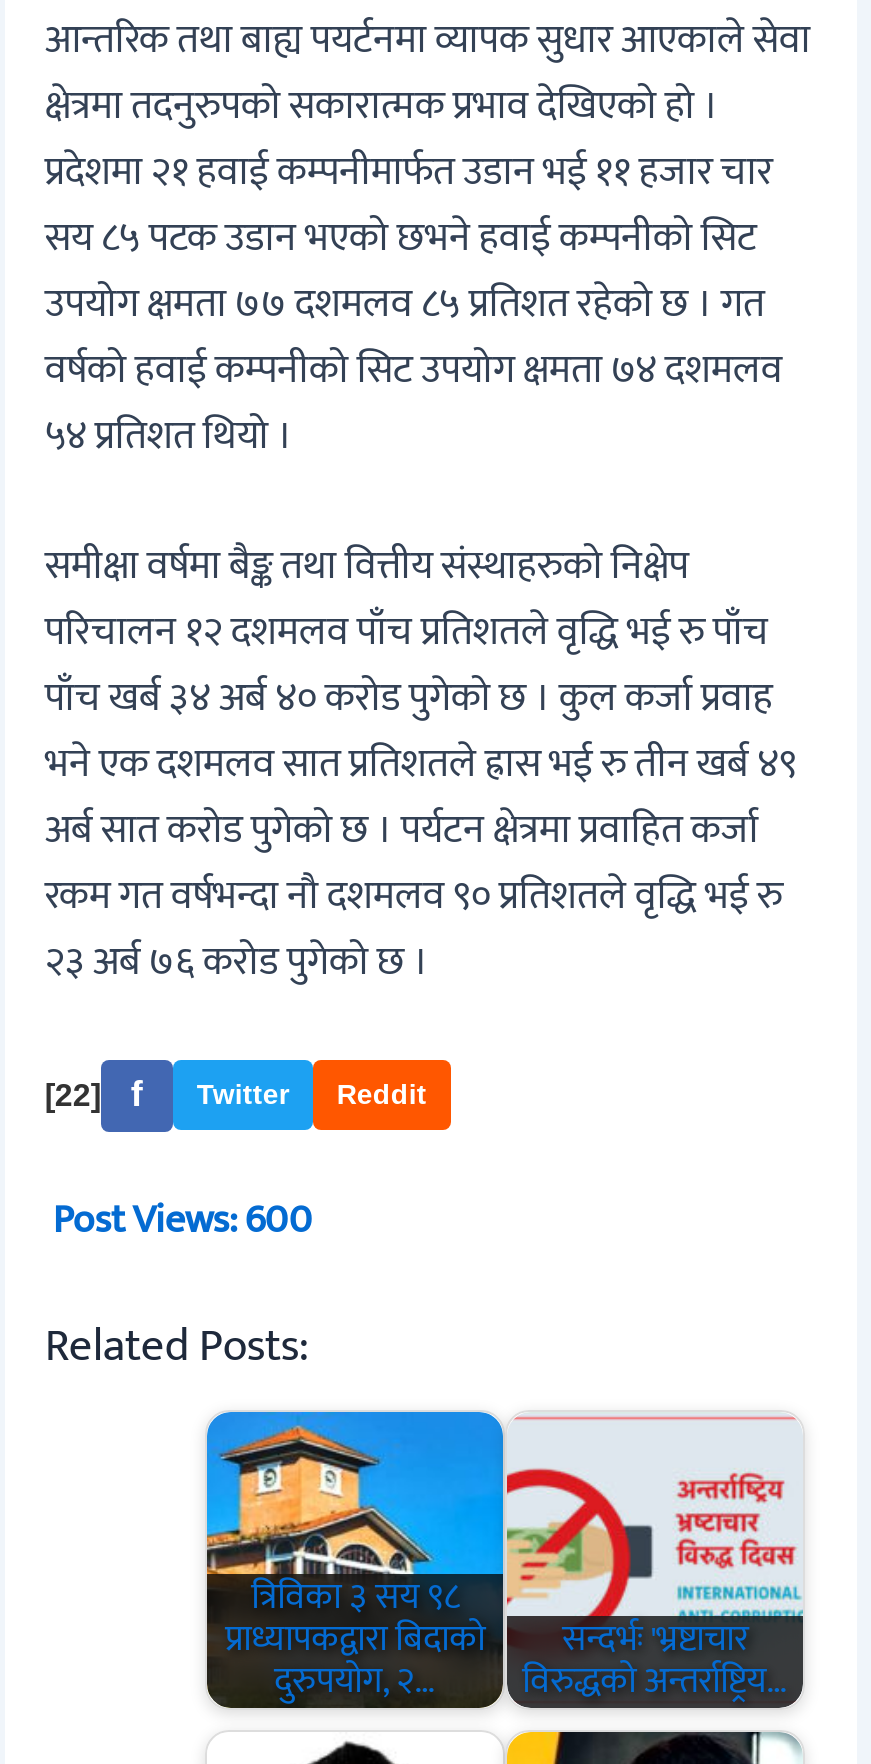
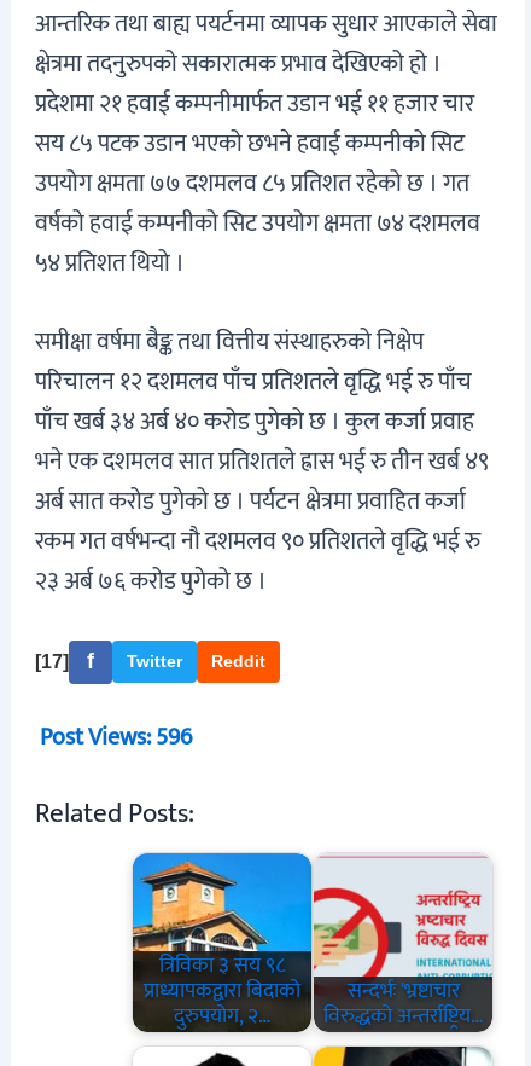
- [22] f Twitter Reddit
+ [17] f Twitter Reddit

- Post Views: 600
+ Post Views: 596
